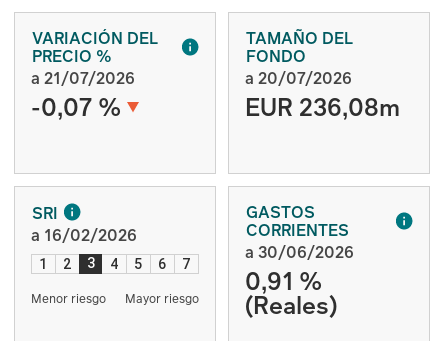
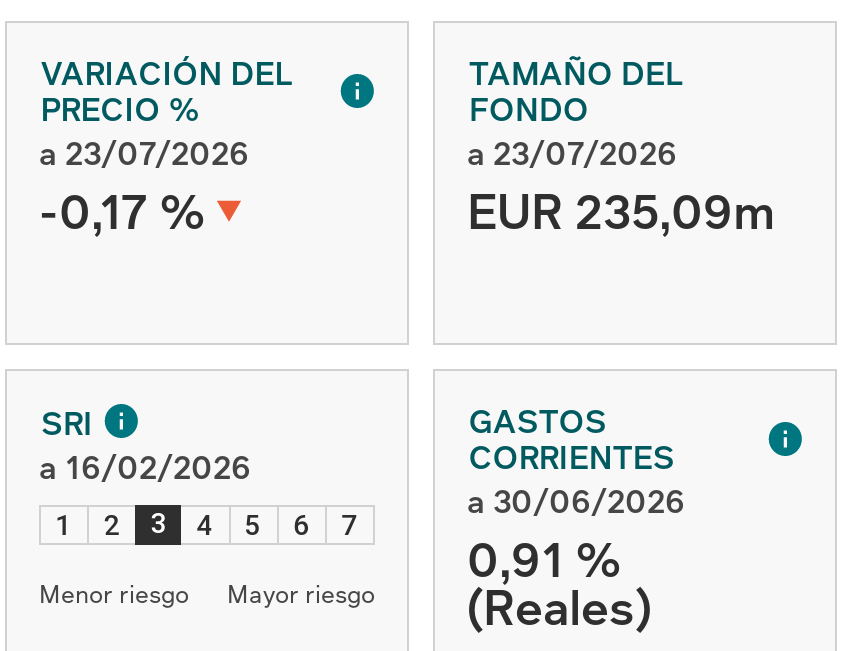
- a 21/07/2026
+ a 23/07/2026

- a 20/07/2026
+ a 23/07/2026

- -0,07 %
+ -0,17 %

- EUR 236,08m
+ EUR 235,09m
